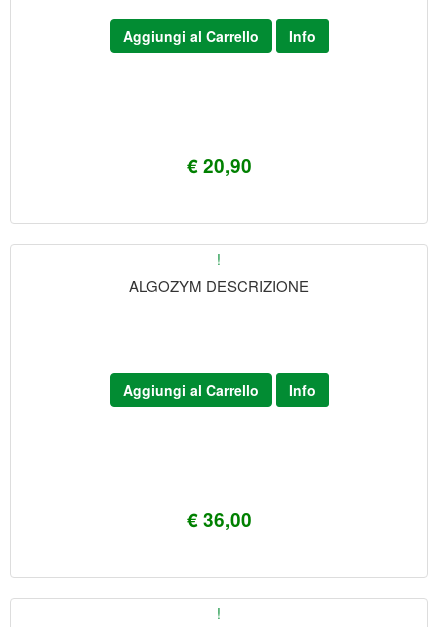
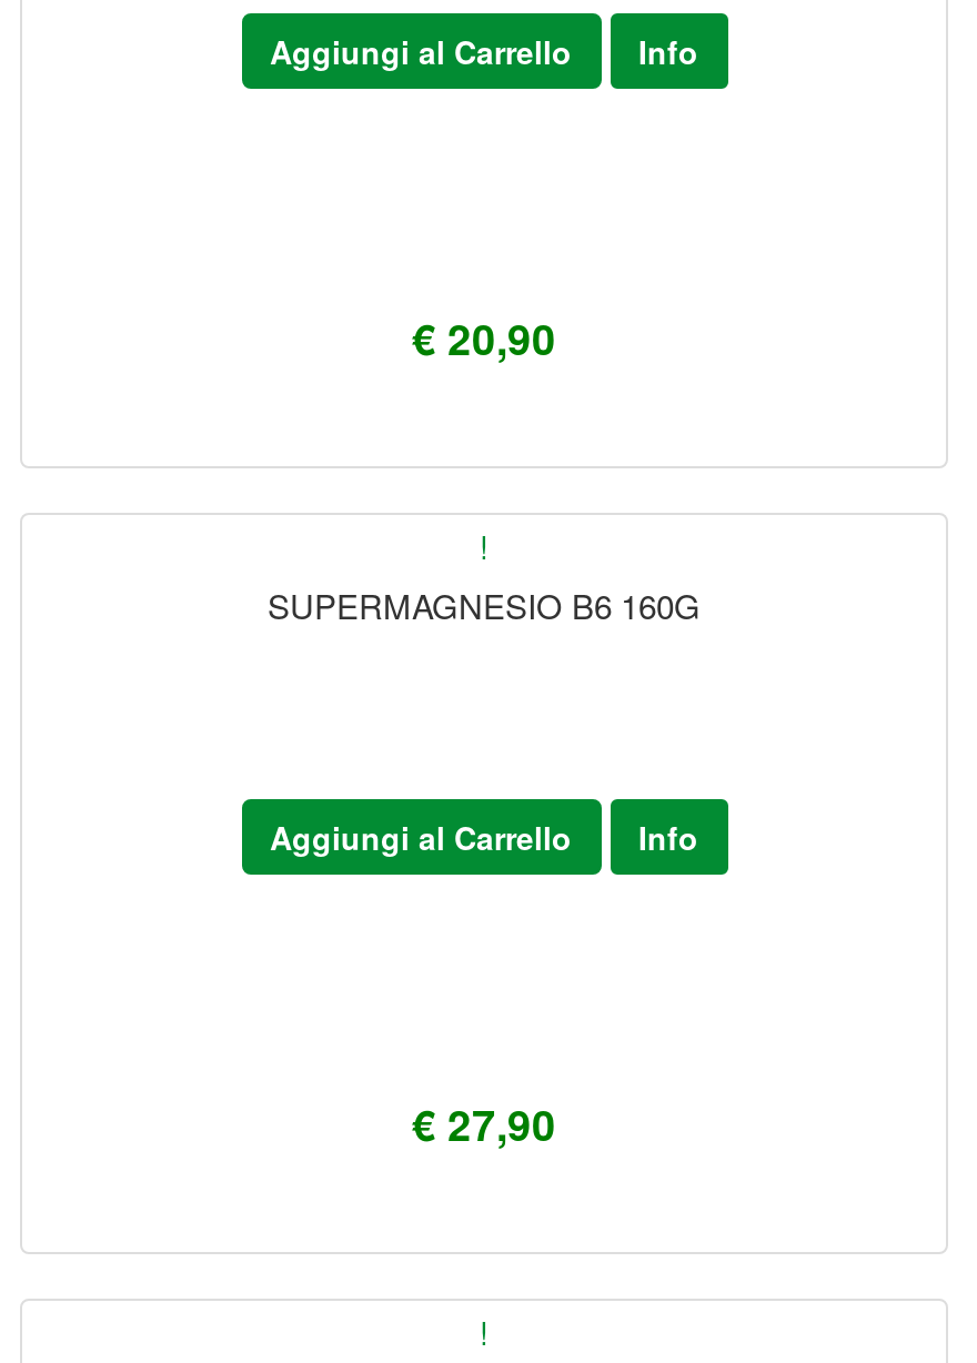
- ALGOZYM DESCRIZIONE
+ SUPERMAGNESIO B6 160G

- € 36,00
+ € 27,90
